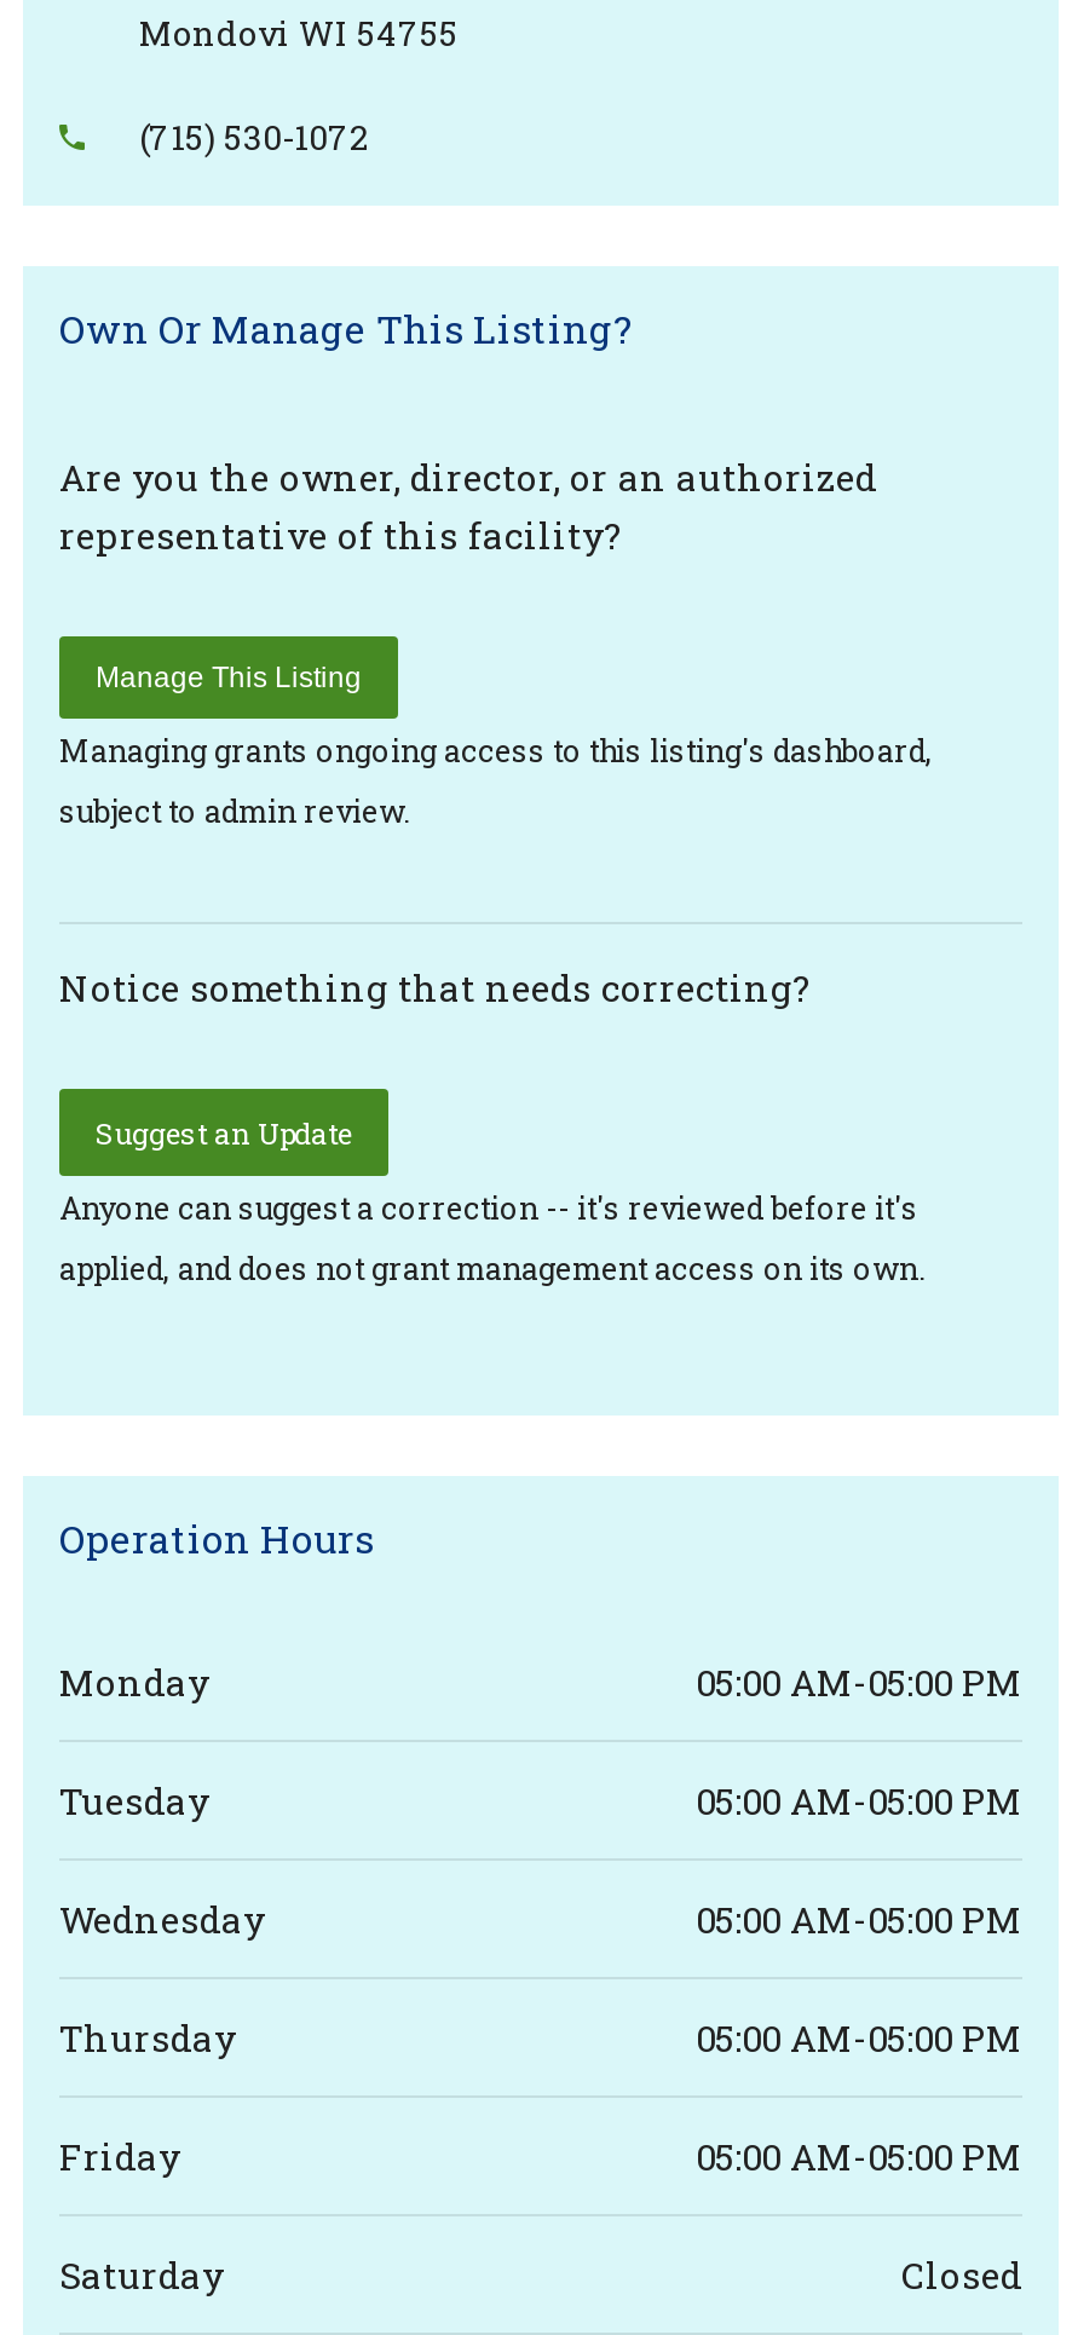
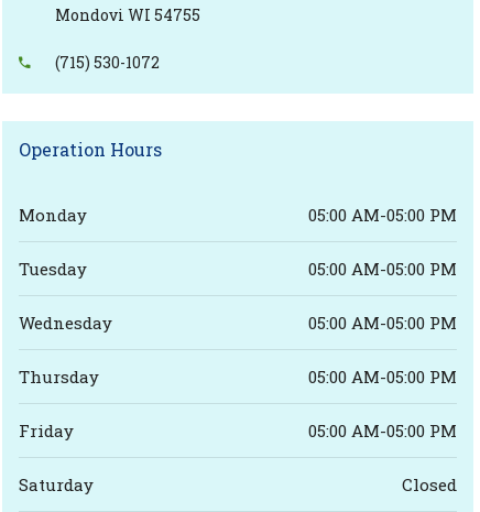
- Own Or Manage This Listing?
- Are you the owner, director, or an authorized
- representative of this facility?
- Manage This Listing
- Managing grants ongoing access to this listing's dashboard,
- subject to admin review.

- Notice something that needs correcting?
- Suggest an Update
- Anyone can suggest a correction -- it's reviewed before it's
- applied, and does not grant management access on its own.
